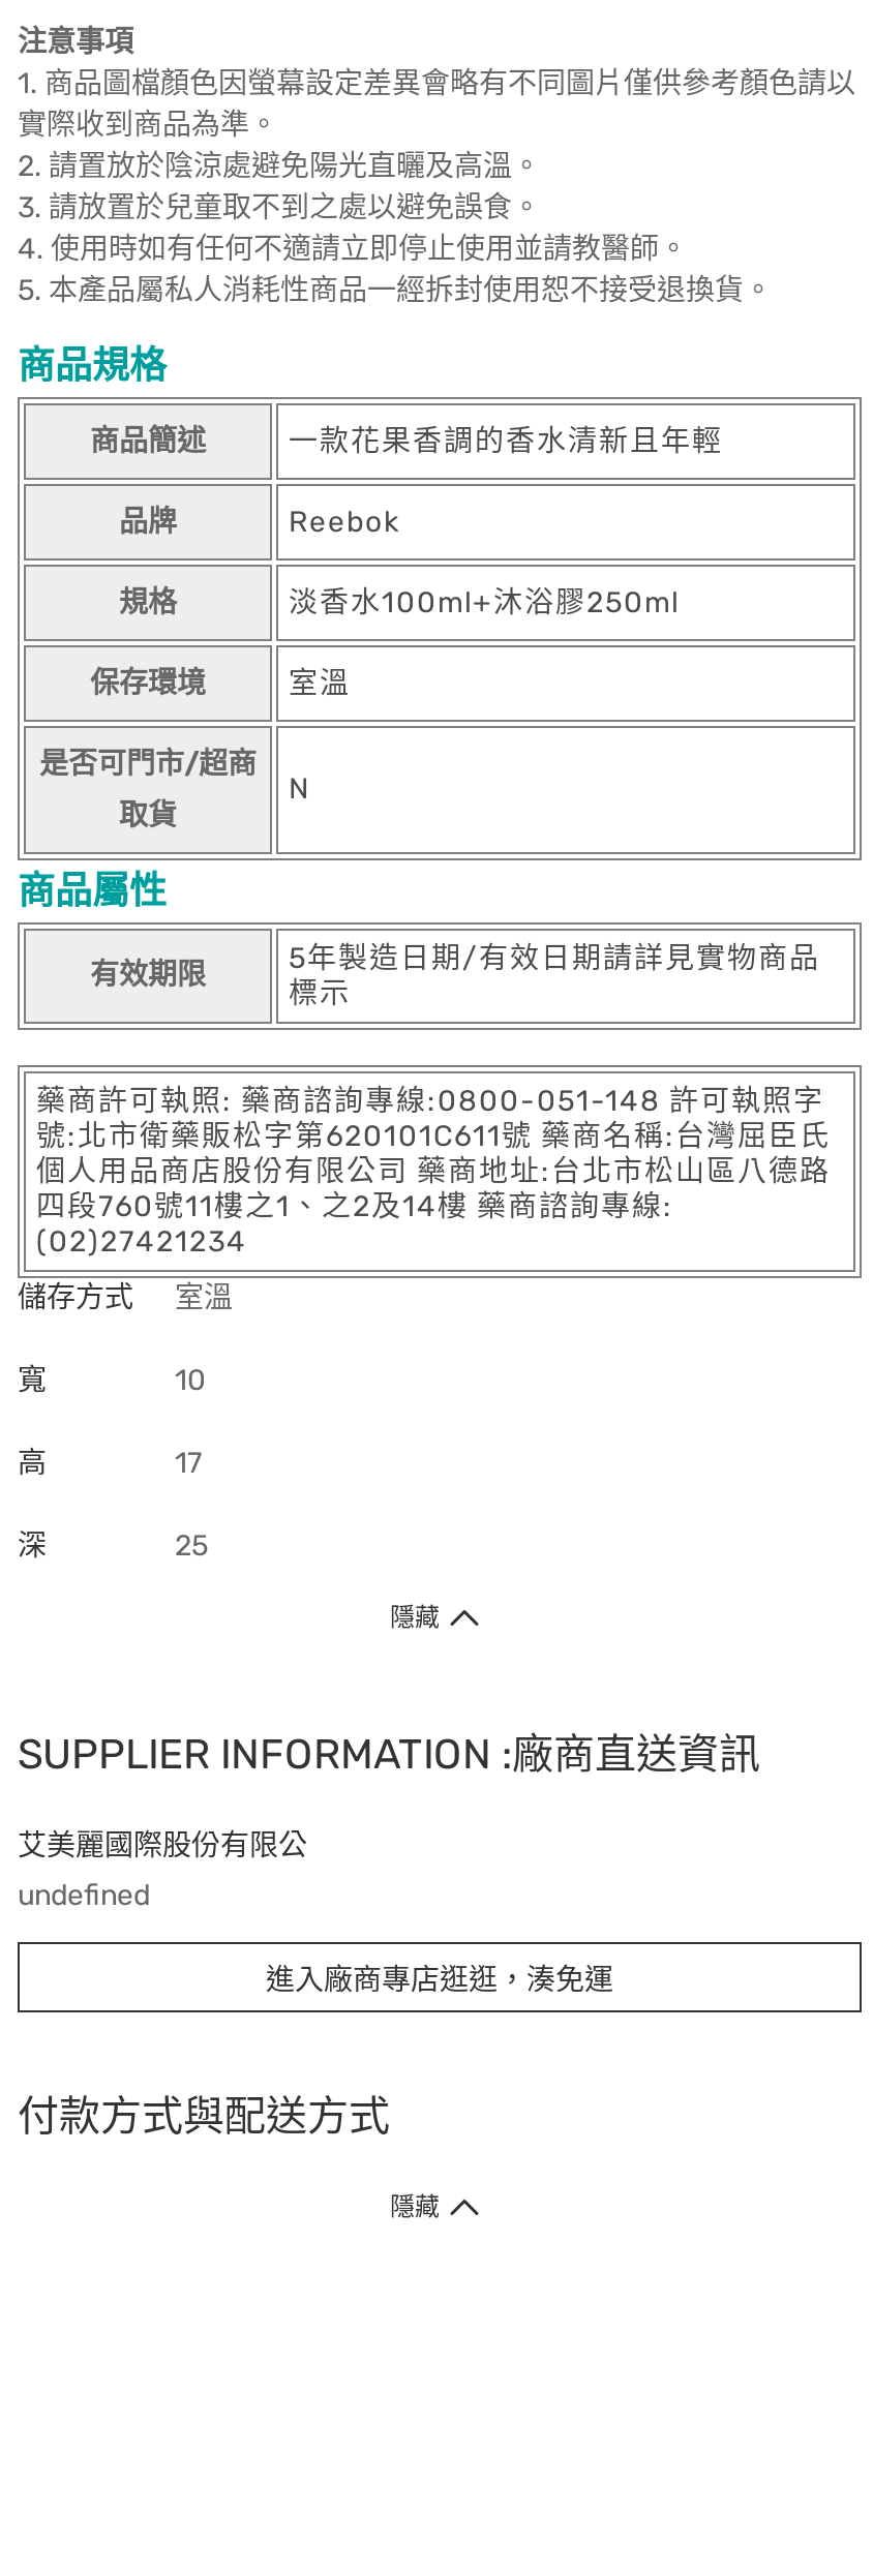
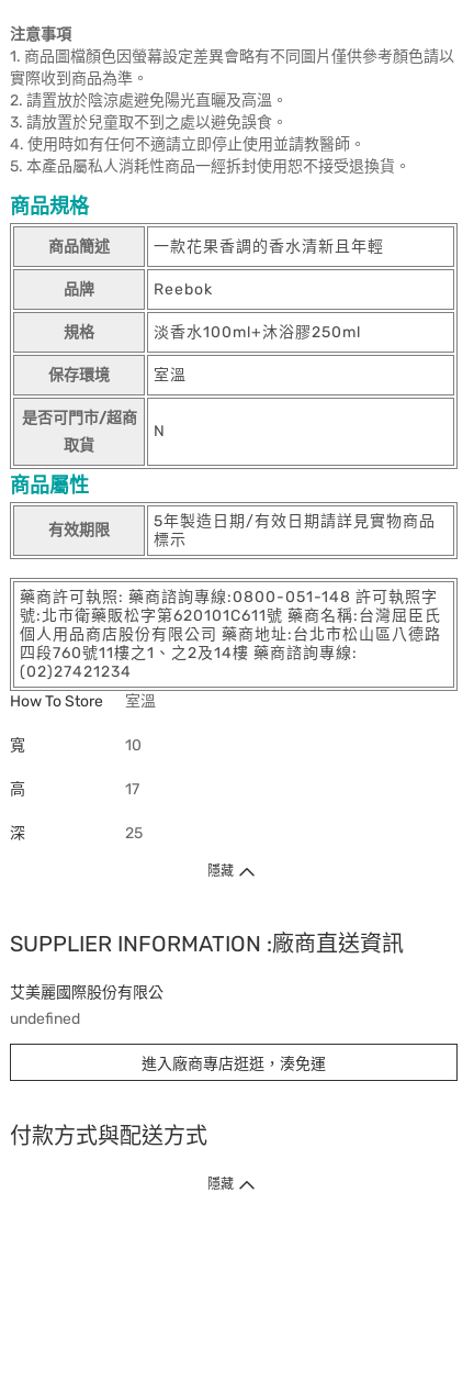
- 儲存方式
+ How To Store
